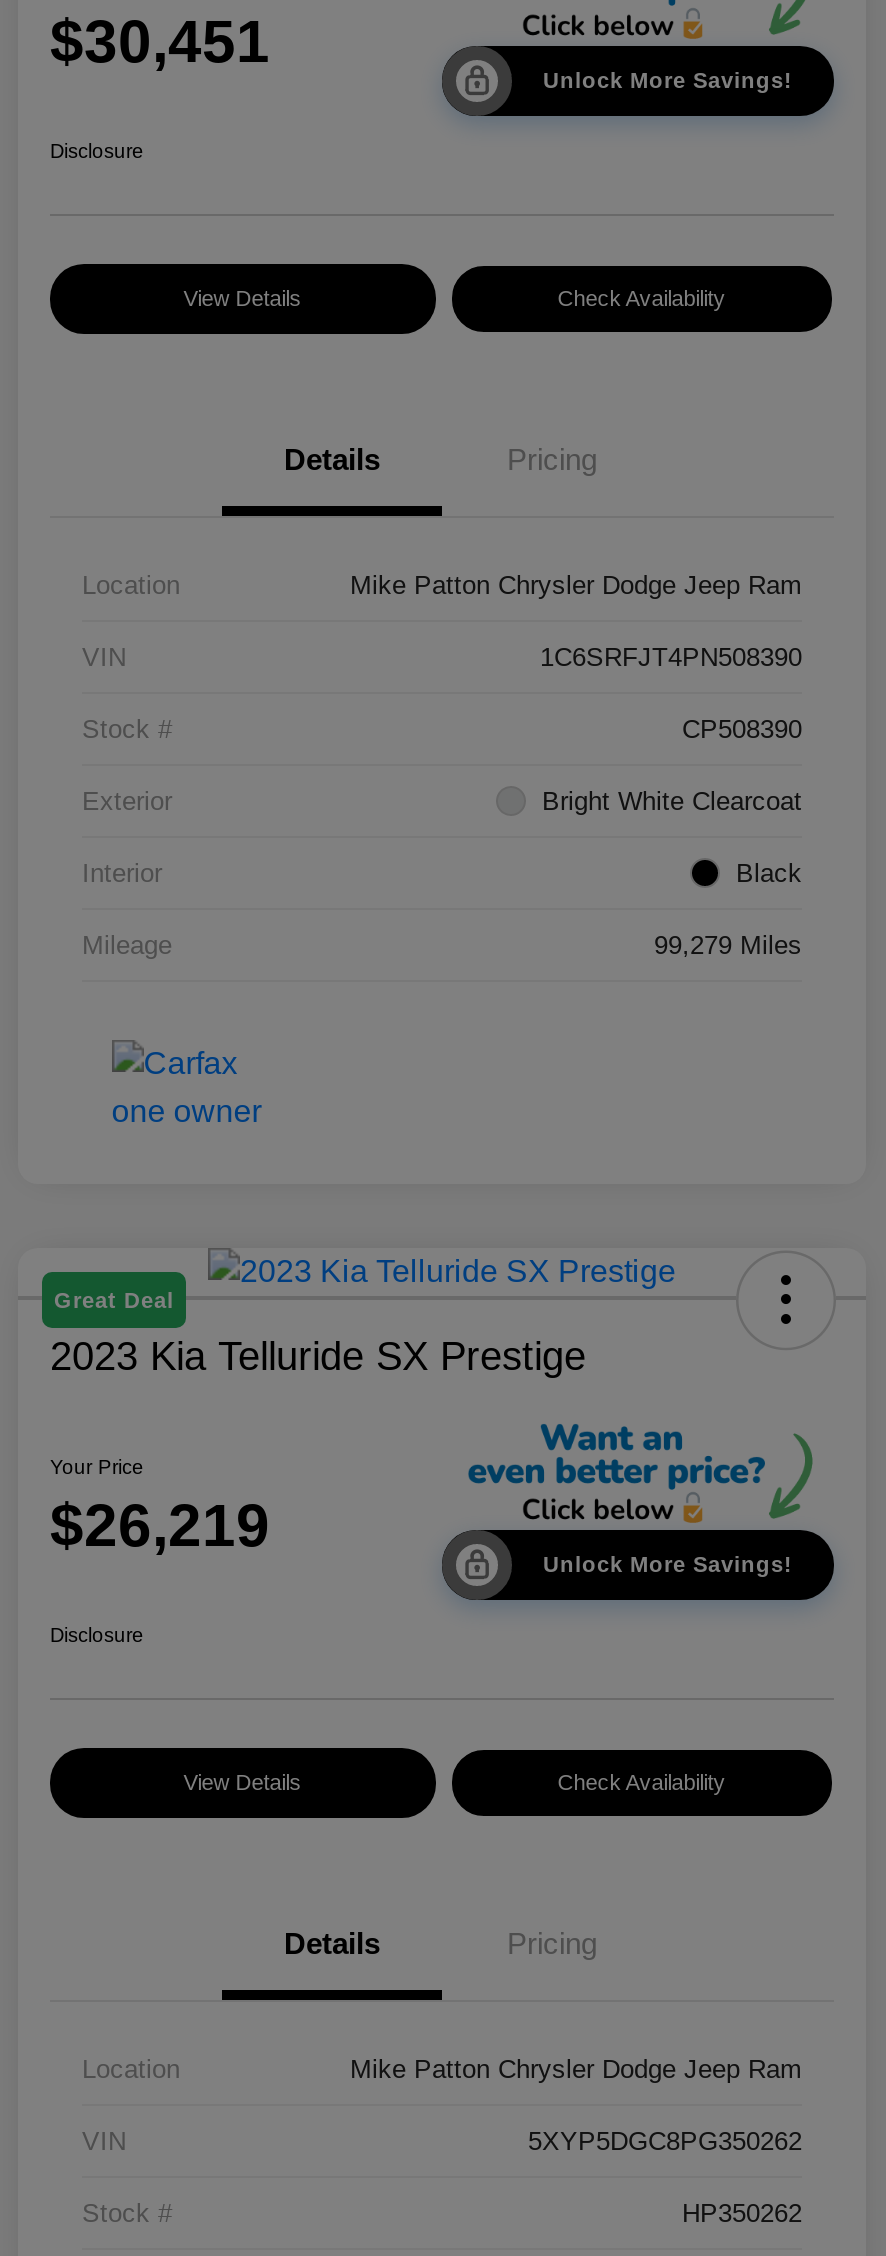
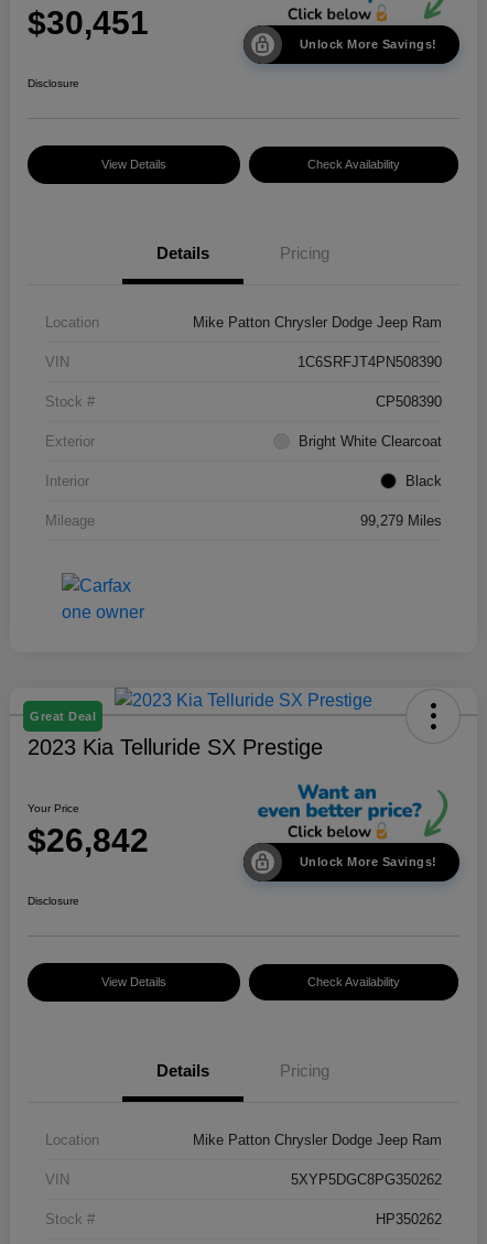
- $26,219
+ $26,842
